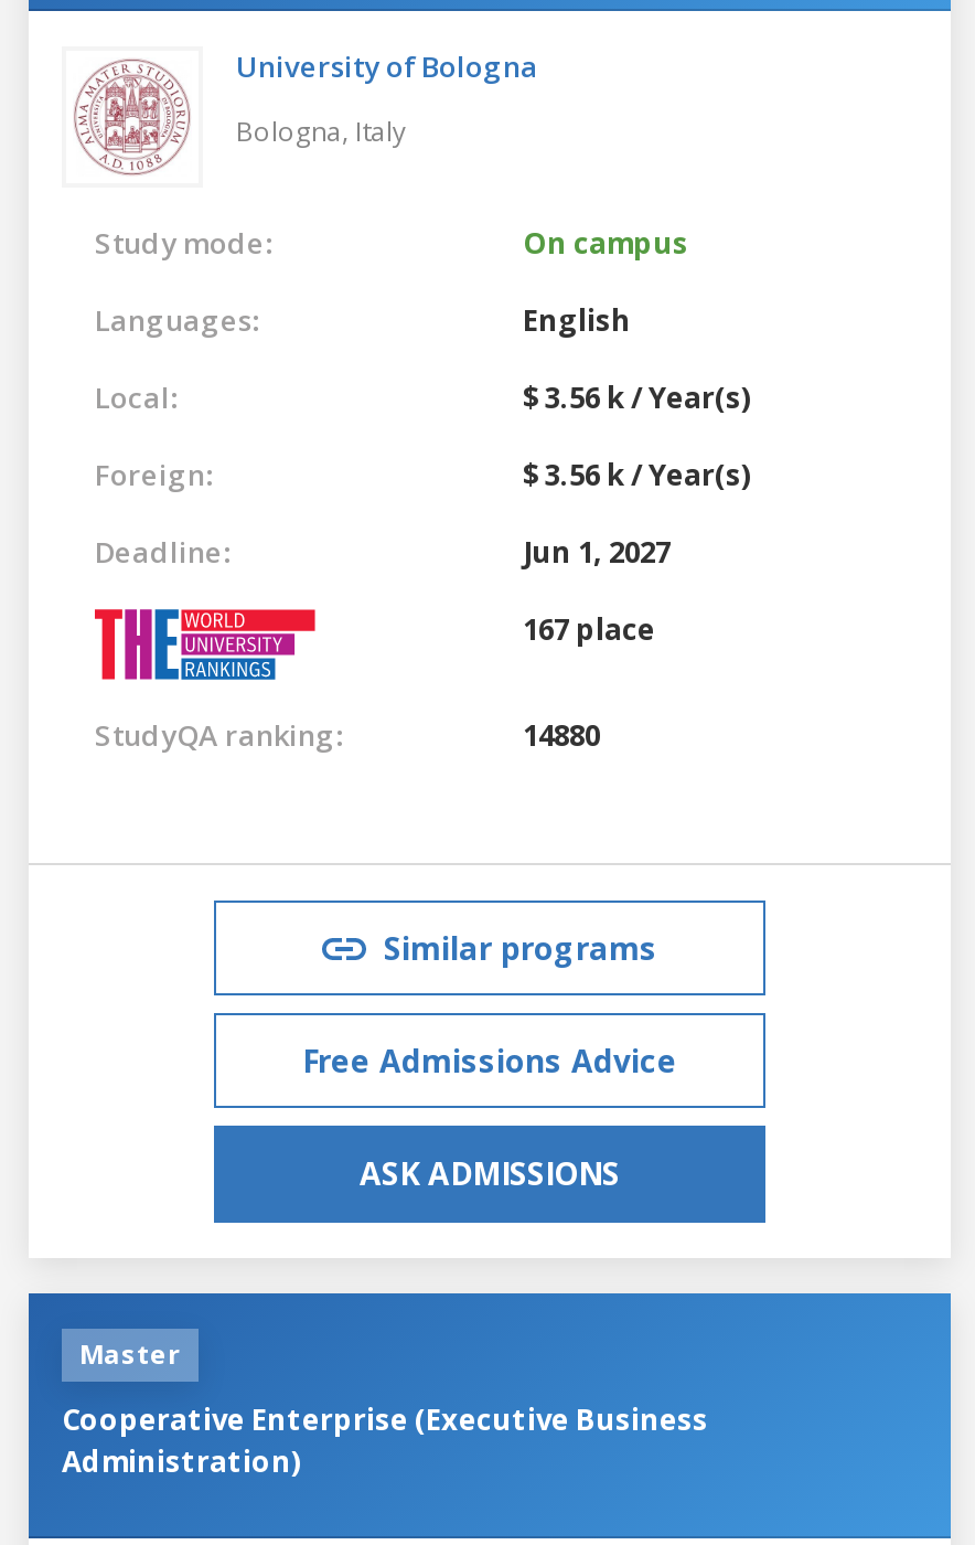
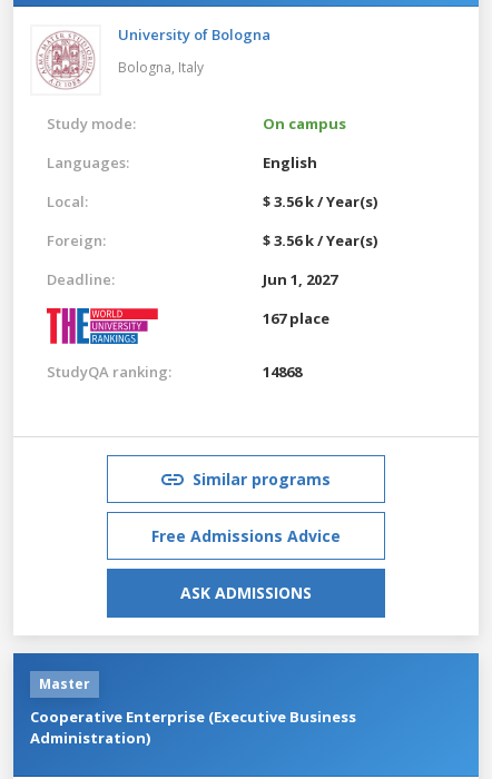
- 14880
+ 14868
